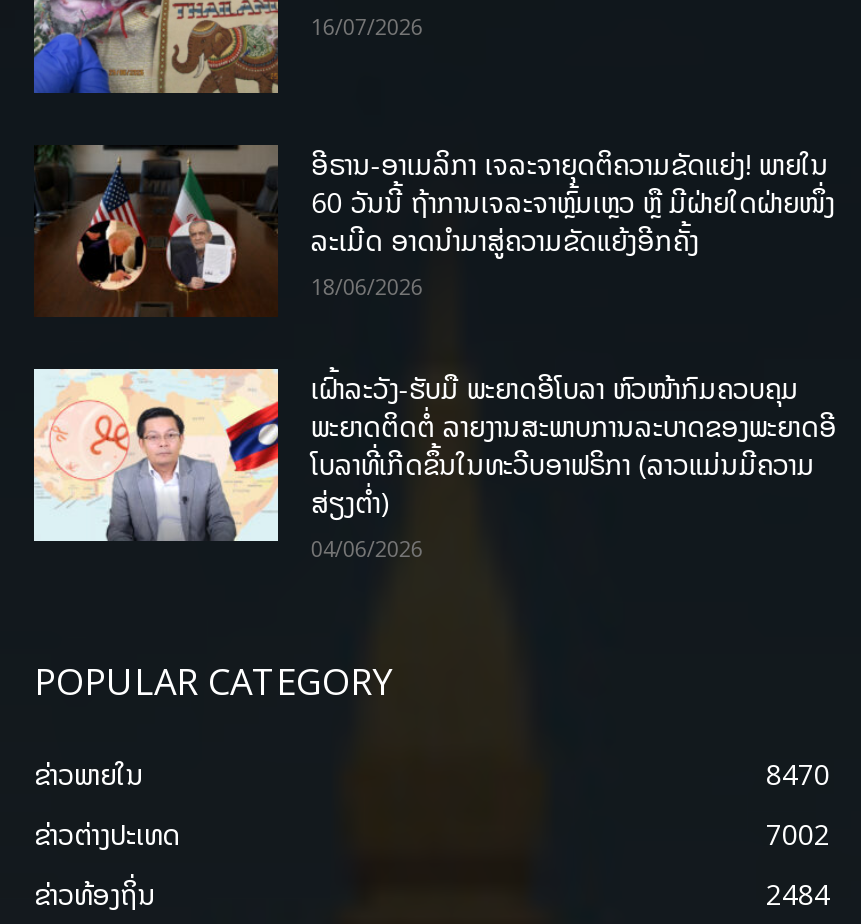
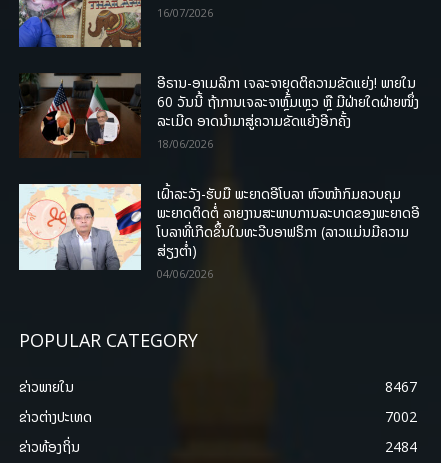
- 8470
+ 8467
